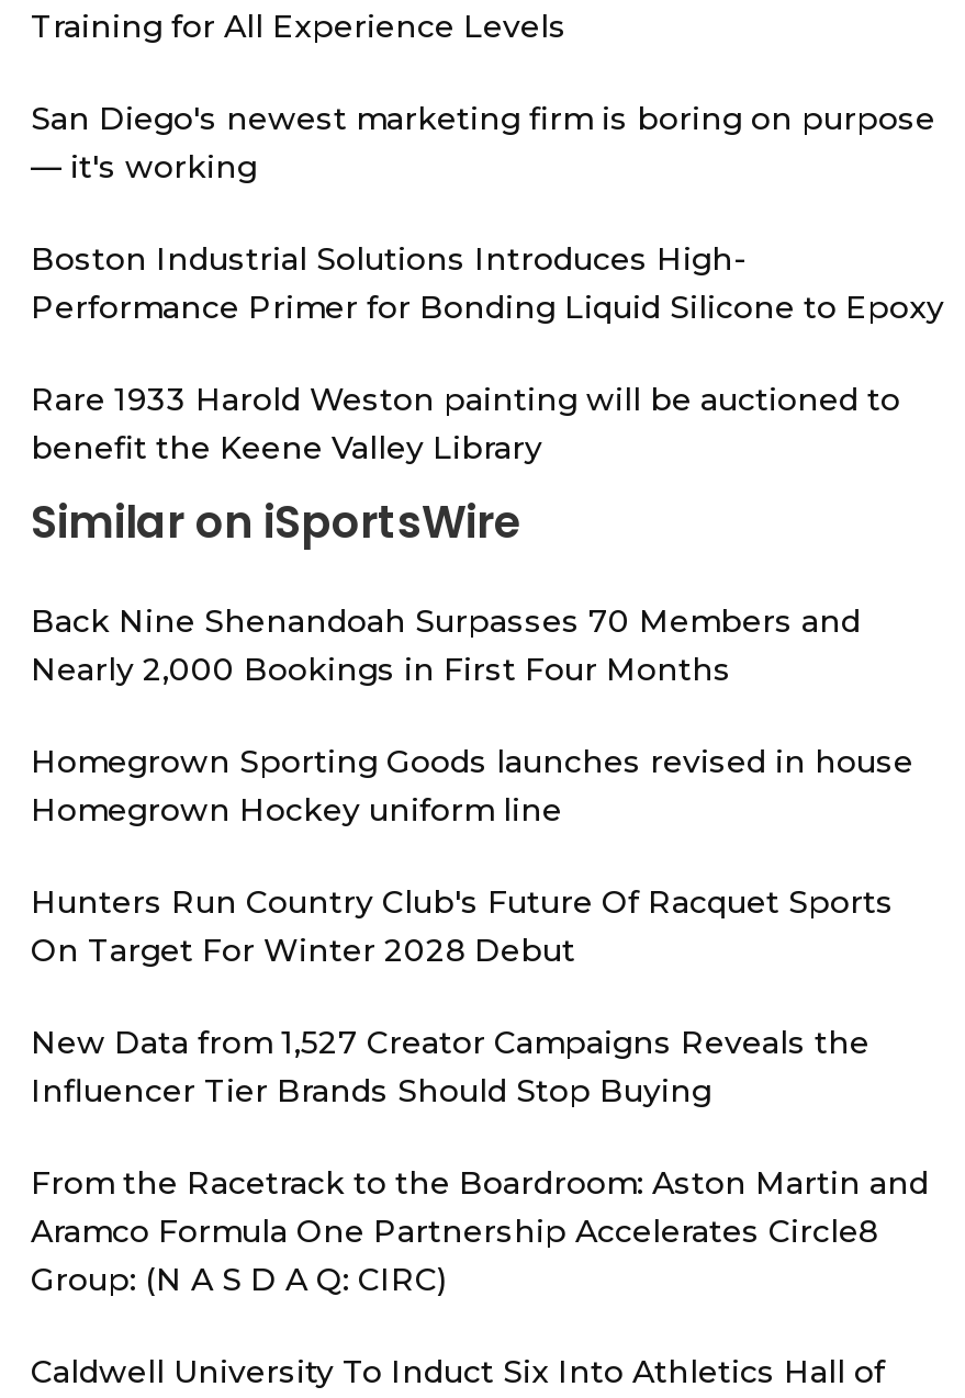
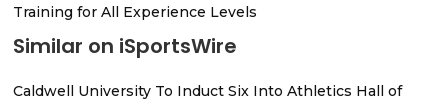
- San Diego's newest marketing firm is boring on purpose
- — it's working
- Boston Industrial Solutions Introduces High-
- Performance Primer for Bonding Liquid Silicone to Epoxy
- Rare 1933 Harold Weston painting will be auctioned to
- benefit the Keene Valley Library

- Back Nine Shenandoah Surpasses 70 Members and
- Nearly 2,000 Bookings in First Four Months
- Homegrown Sporting Goods launches revised in house
- Homegrown Hockey uniform line
- Hunters Run Country Club's Future Of Racquet Sports
- On Target For Winter 2028 Debut
- New Data from 1,527 Creator Campaigns Reveals the
- Influencer Tier Brands Should Stop Buying
- From the Racetrack to the Boardroom: Aston Martin and
- Aramco Formula One Partnership Accelerates Circle8
- Group: (N A S D A Q: CIRC)
